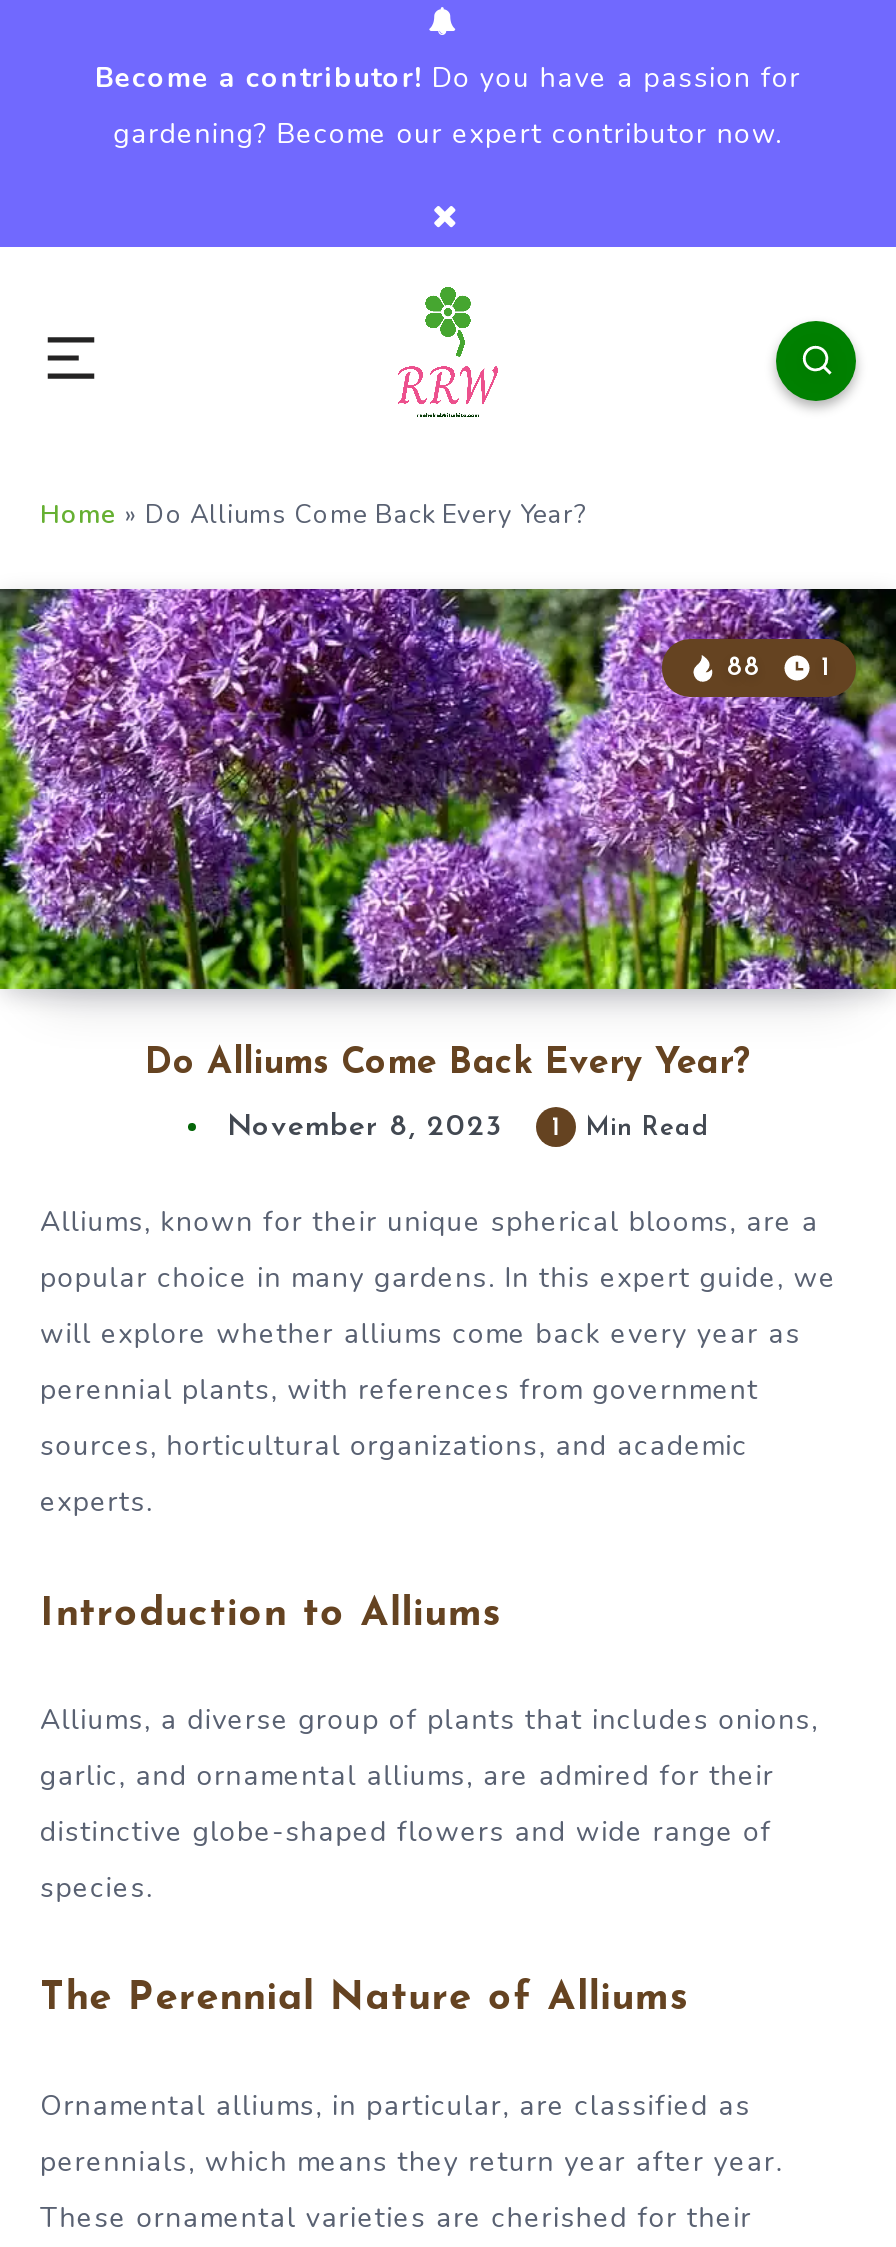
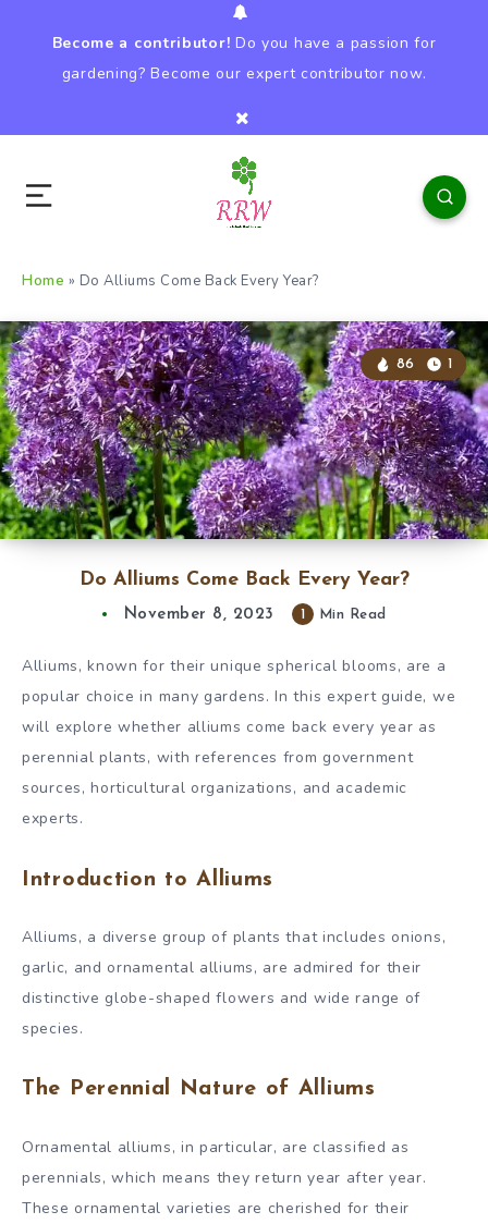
- 88 1
+ 86 1
